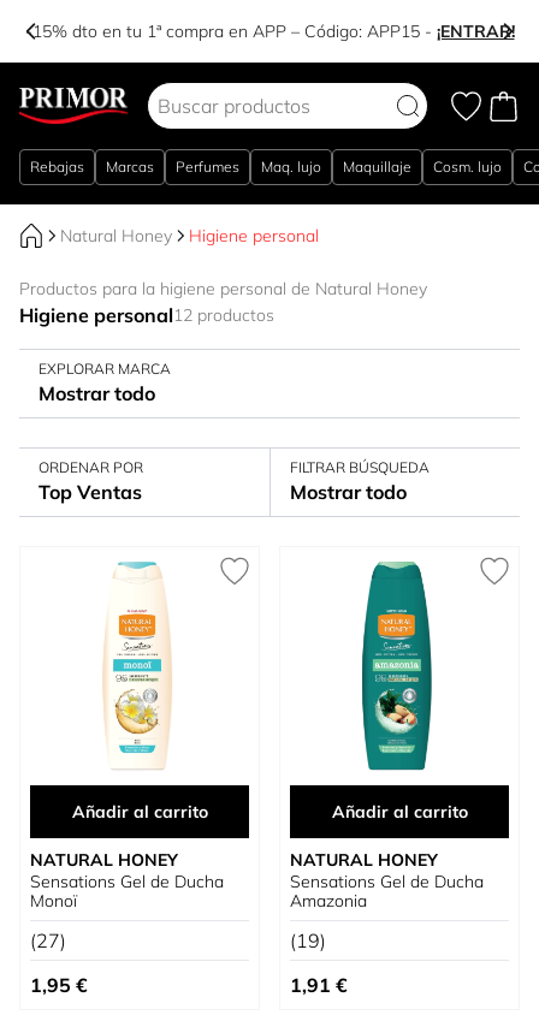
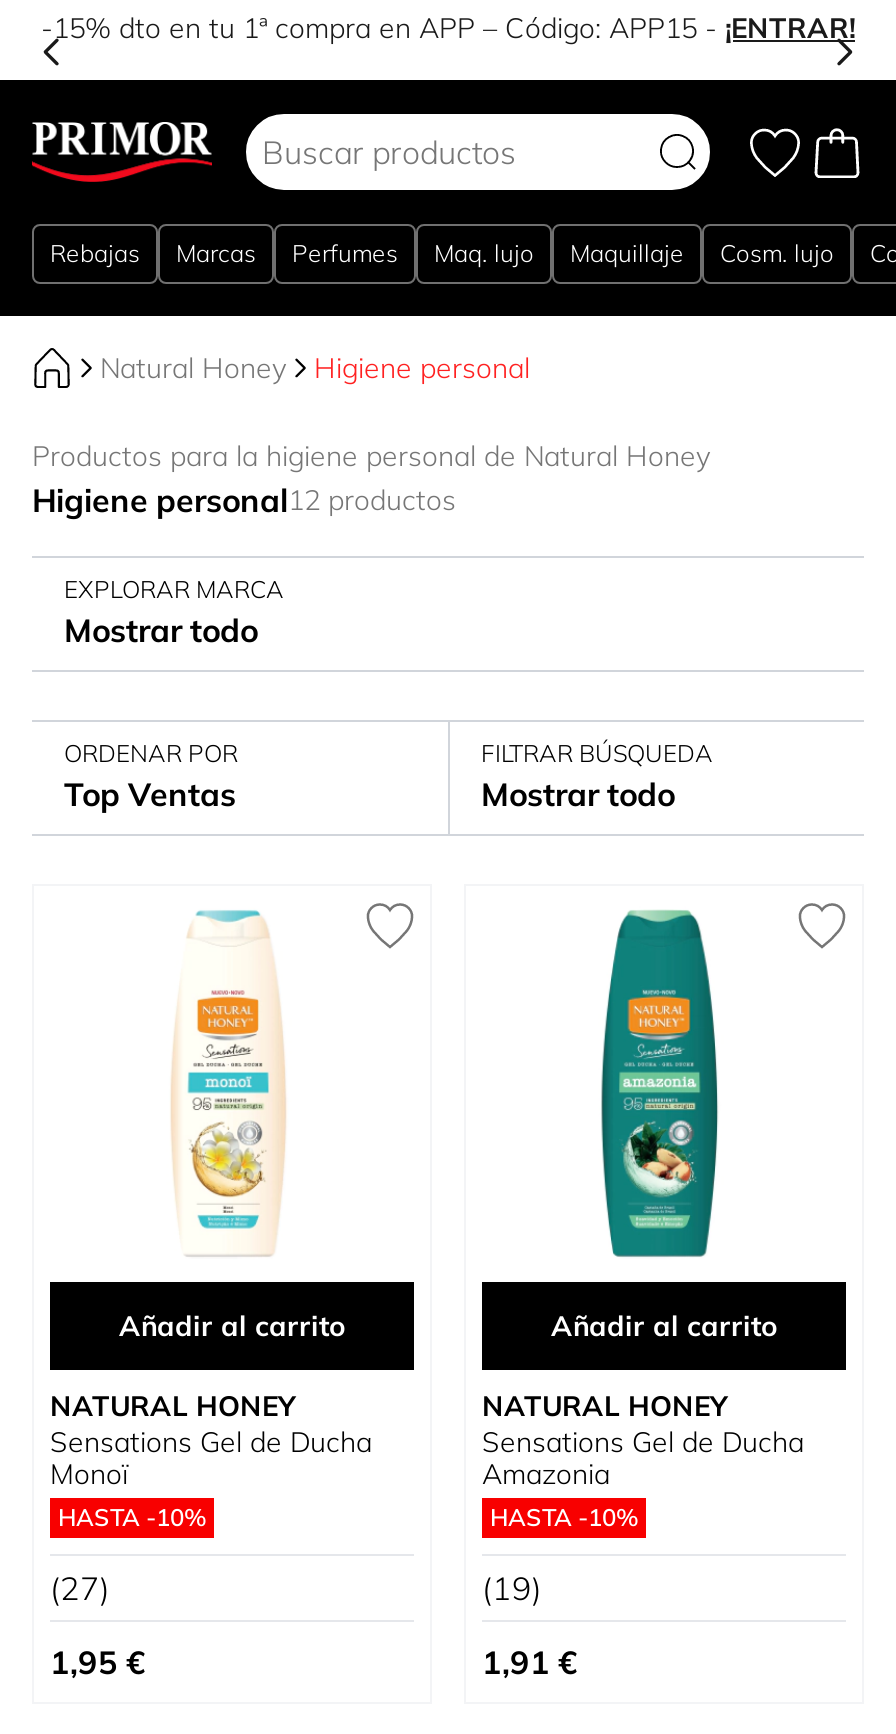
+ HASTA -10%

+ HASTA -10%
